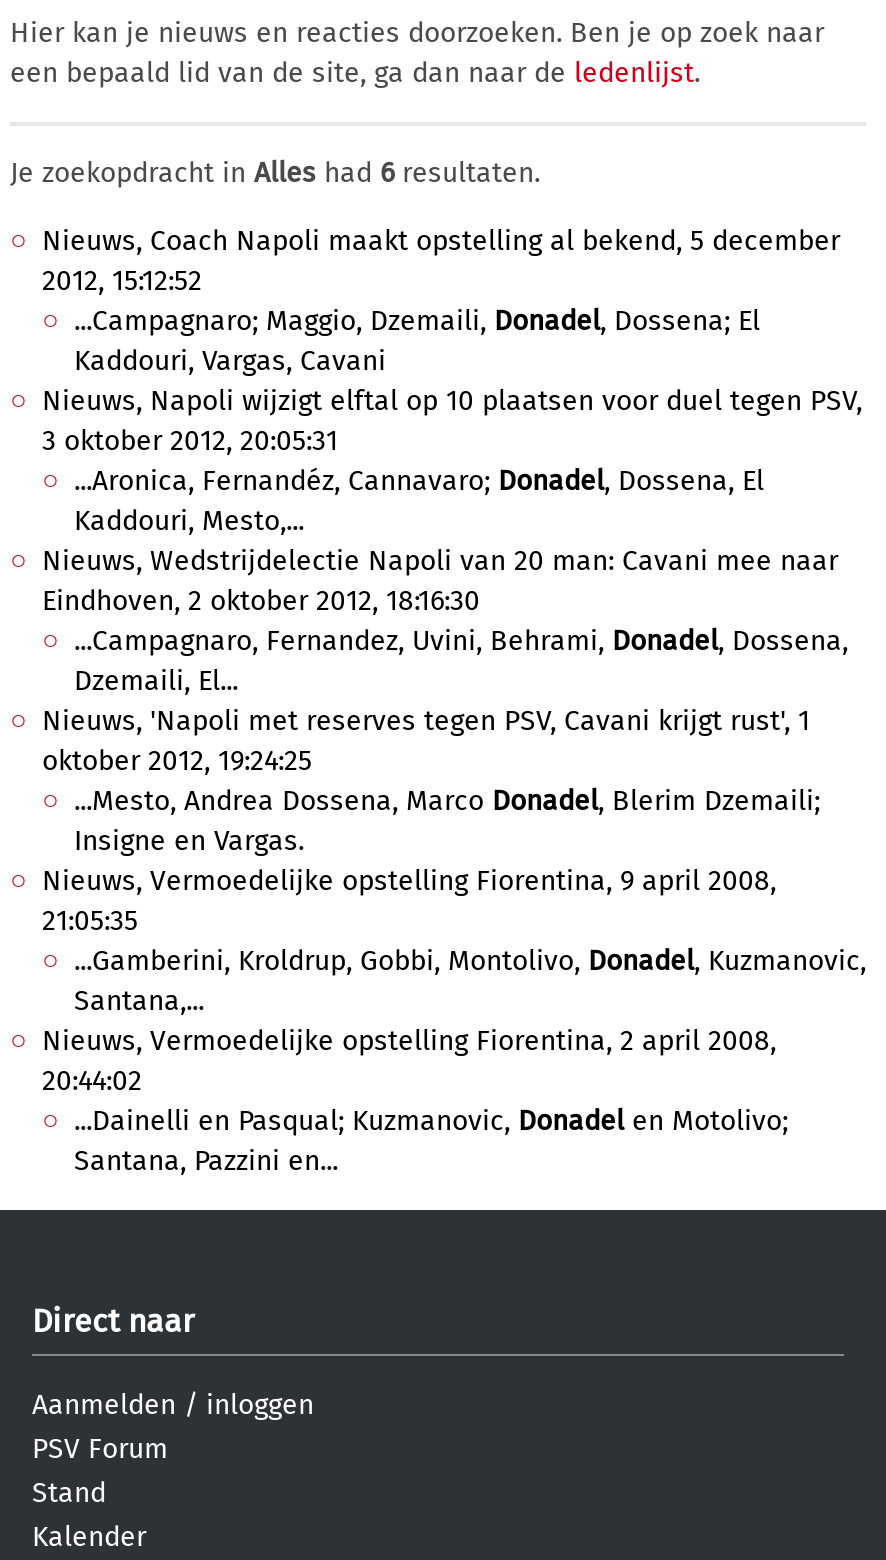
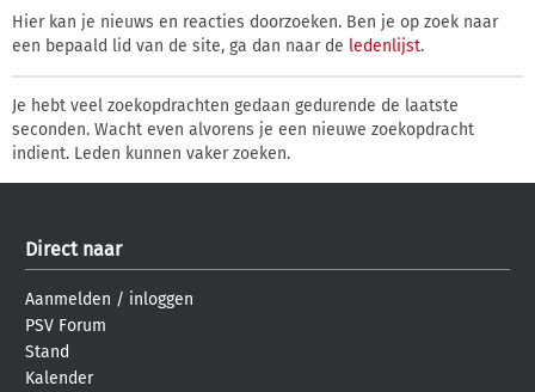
- Je zoekopdracht in Alles had 6 resultaten.
- Nieuws, Coach Napoli maakt opstelling al bekend, 5 december
- 2012, 15:12:52
- ...Campagnaro; Maggio, Dzemaili, Donadel, Dossena; El
- Kaddouri, Vargas, Cavani
- Nieuws, Napoli wijzigt elftal op 10 plaatsen voor duel tegen PSV,
- 3 oktober 2012, 20:05:31
- ...Aronica, Fernandéz, Cannavaro; Donadel, Dossena, El
- Kaddouri, Mesto,...
- Nieuws, Wedstrijdelectie Napoli van 20 man: Cavani mee naar
- Eindhoven, 2 oktober 2012, 18:16:30
- ...Campagnaro, Fernandez, Uvini, Behrami, Donadel, Dossena,
- Dzemaili, El...
- Nieuws, 'Napoli met reserves tegen PSV, Cavani krijgt rust', 1
- oktober 2012, 19:24:25
- ...Mesto, Andrea Dossena, Marco Donadel, Blerim Dzemaili;
- Insigne en Vargas.
- Nieuws, Vermoedelijke opstelling Fiorentina, 9 april 2008,
- 21:05:35
- ...Gamberini, Kroldrup, Gobbi, Montolivo, Donadel, Kuzmanovic,
- Santana,...
- Nieuws, Vermoedelijke opstelling Fiorentina, 2 april 2008,
- 20:44:02
- ...Dainelli en Pasqual; Kuzmanovic, Donadel en Motolivo;
- Santana, Pazzini en...
+ Je hebt veel zoekopdrachten gedaan gedurende de laatste
+ seconden. Wacht even alvorens je een nieuwe zoekopdracht
+ indient. Leden kunnen vaker zoeken.
